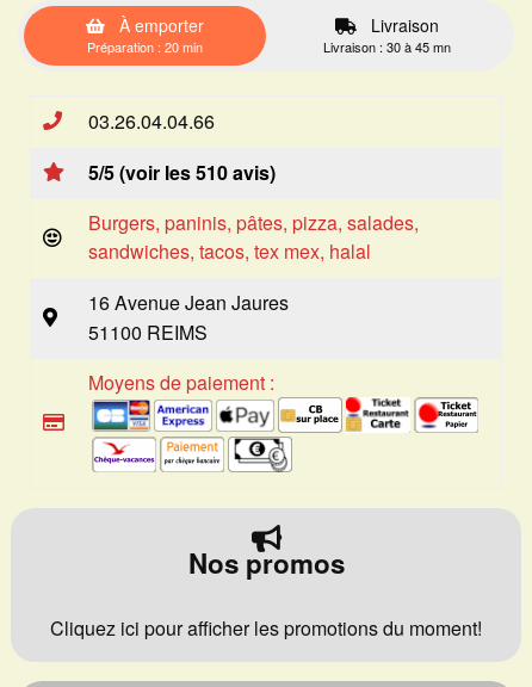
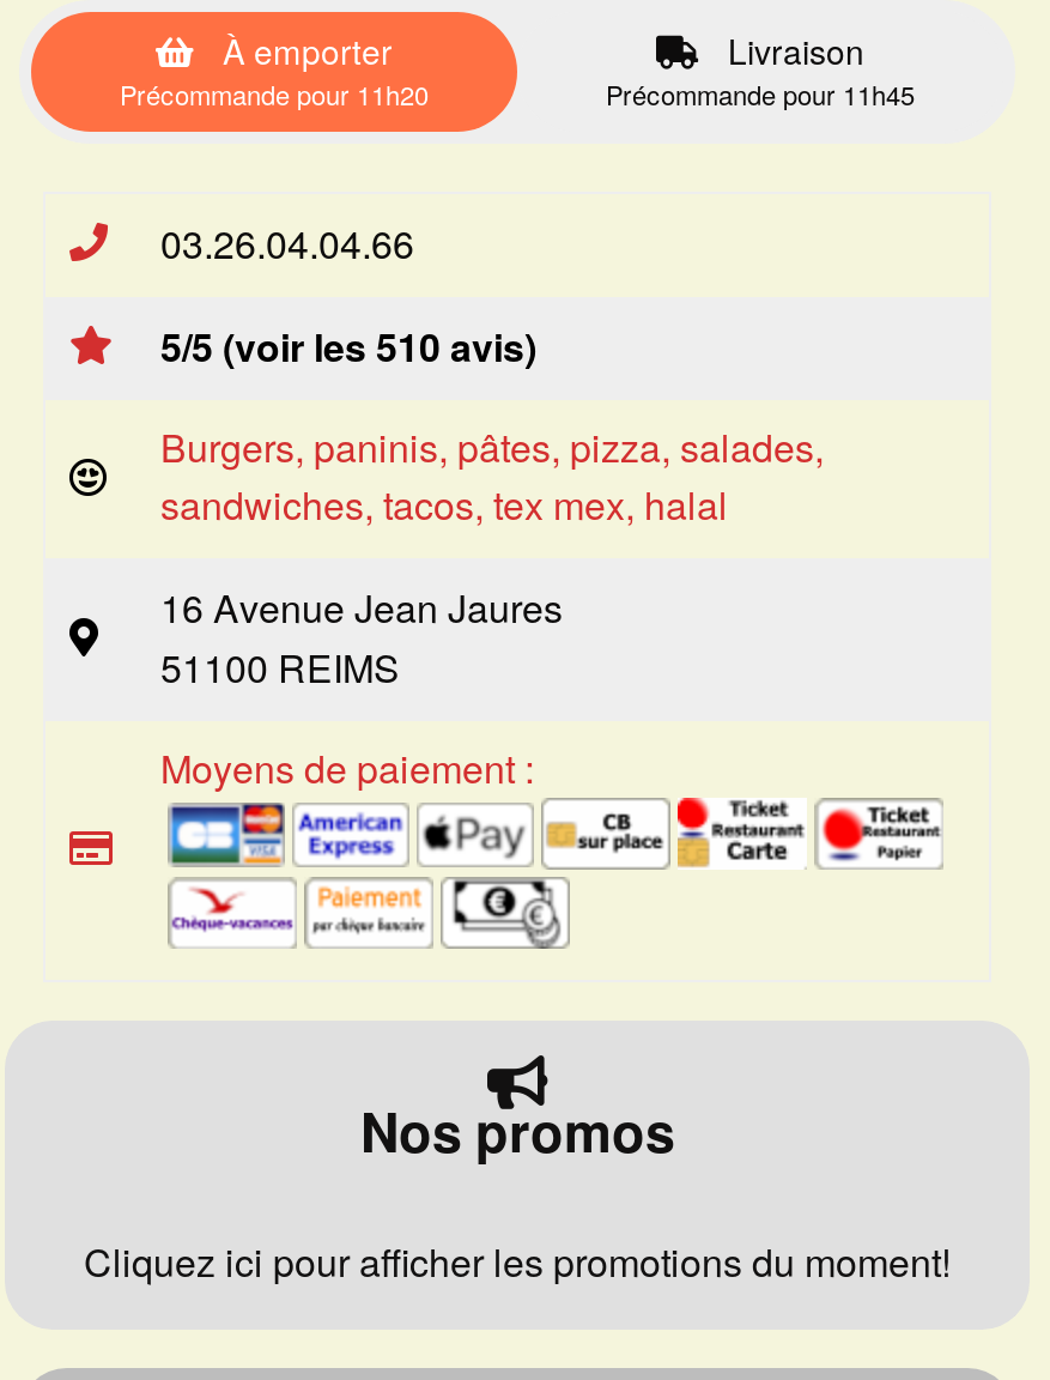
- Préparation : 20 min
+ Précommande pour 11h20

- Livraison : 30 à 45 mn
+ Précommande pour 11h45
